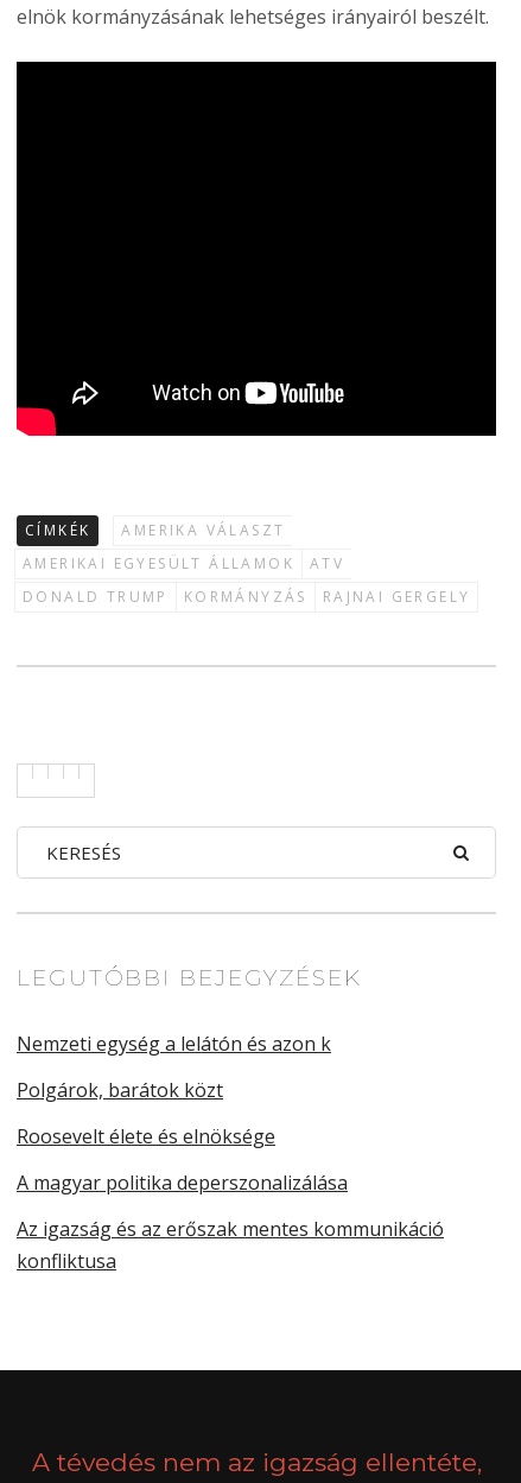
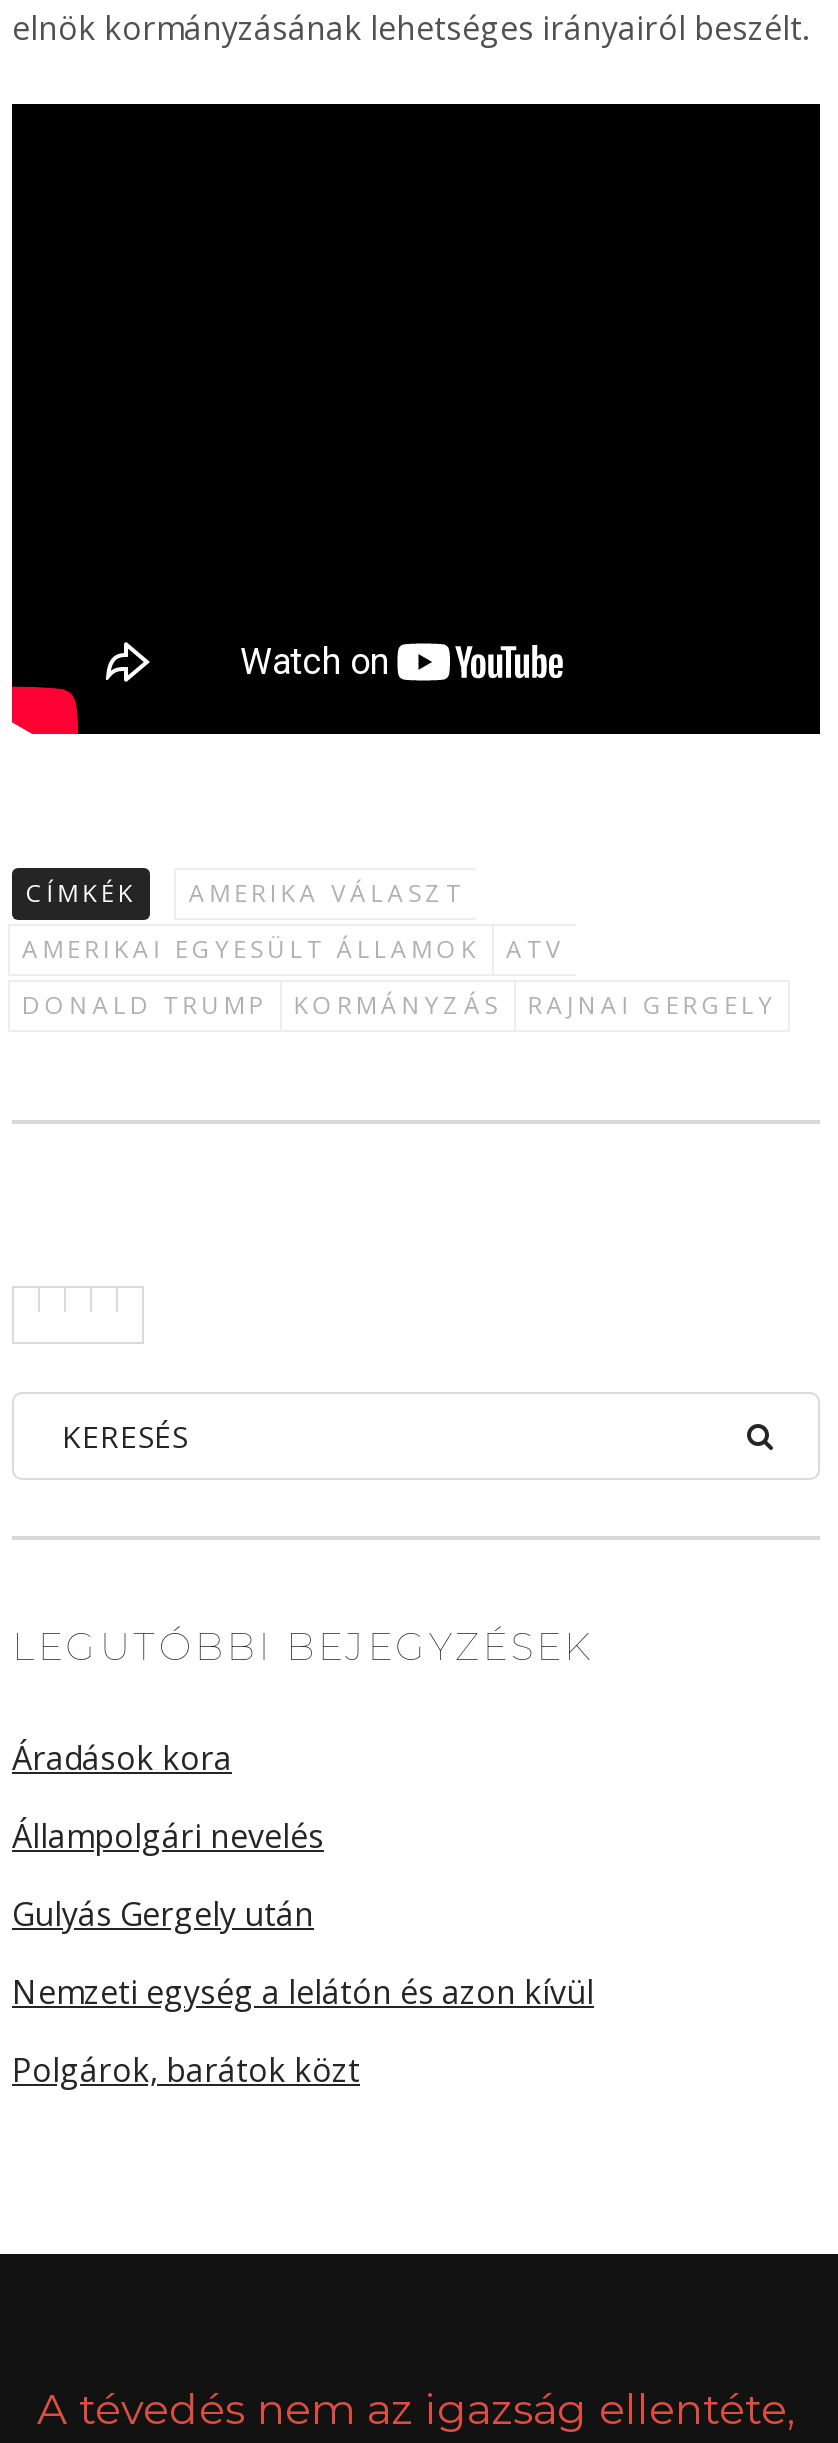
- Nemzeti egység a lelátón és azon k
+ Áradások kora
+ Állampolgári nevelés
+ Gulyás Gergely után
+ Nemzeti egység a lelátón és azon kívül

moved down: Polgárok, barátok közt

- Roosevelt élete és elnöksége
- A magyar politika deperszonalizálása
- Az igazság és az erőszak mentes kommunikáció
- konfliktusa
